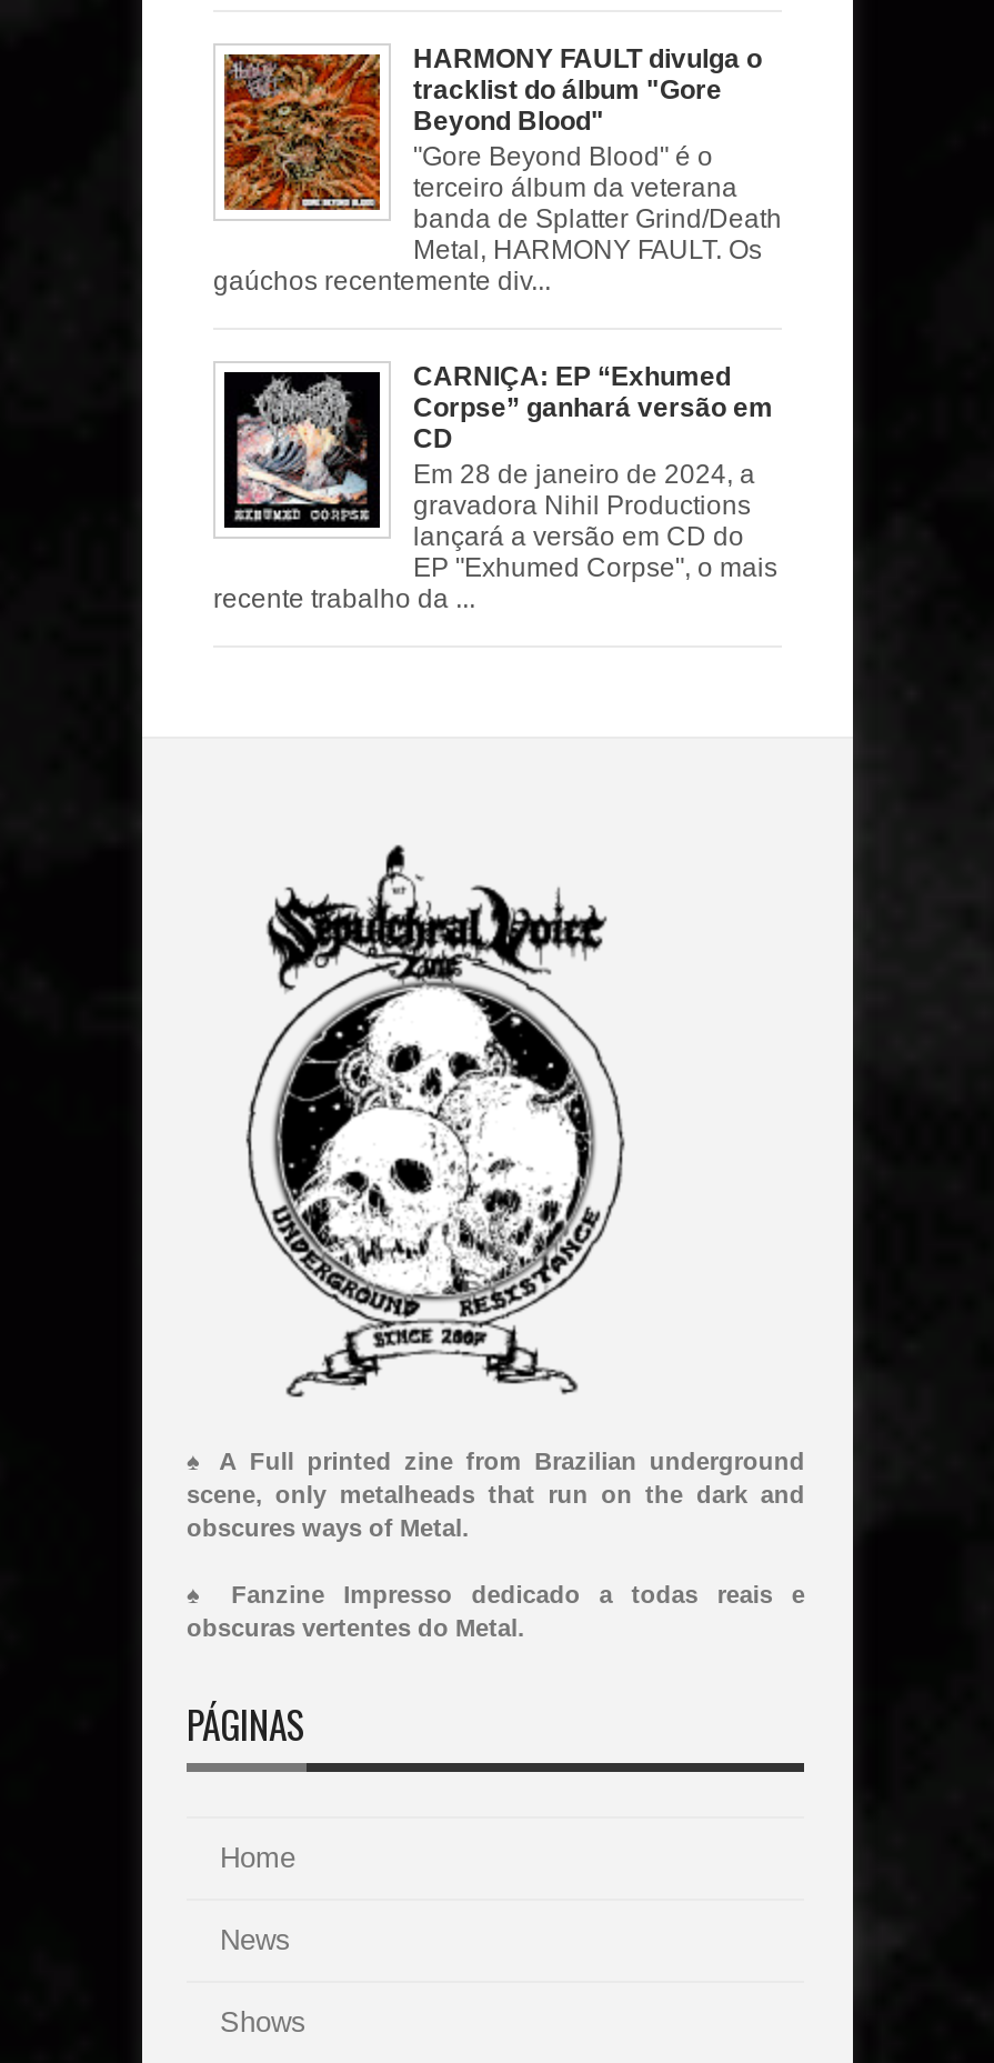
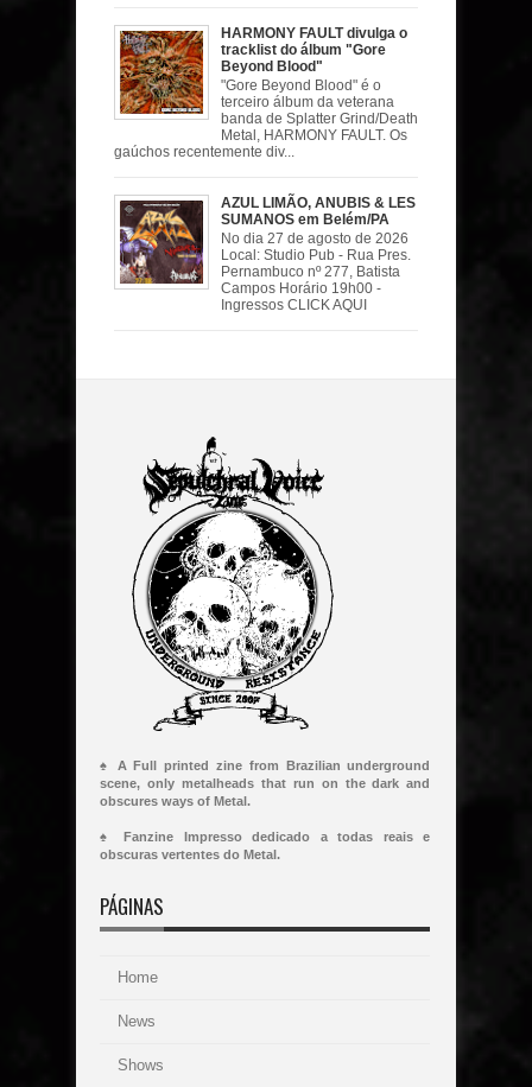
- [image]
- CARNIÇA: EP “Exhumed
- Corpse” ganhará versão em
- CD
- Em 28 de janeiro de 2024, a
- gravadora Nihil Productions
- lançará a versão em CD do
- EP "Exhumed Corpse", o mais
- recente trabalho da ...
+ [image]
+ AZUL LIMÃO, ANUBIS & LES
+ SUMANOS em Belém/PA
+ No dia 27 de agosto de 2026
+ Local: Studio Pub - Rua Pres.
+ Pernambuco nº 277, Batista
+ Campos Horário 19h00 -
+ Ingressos CLICK AQUI
